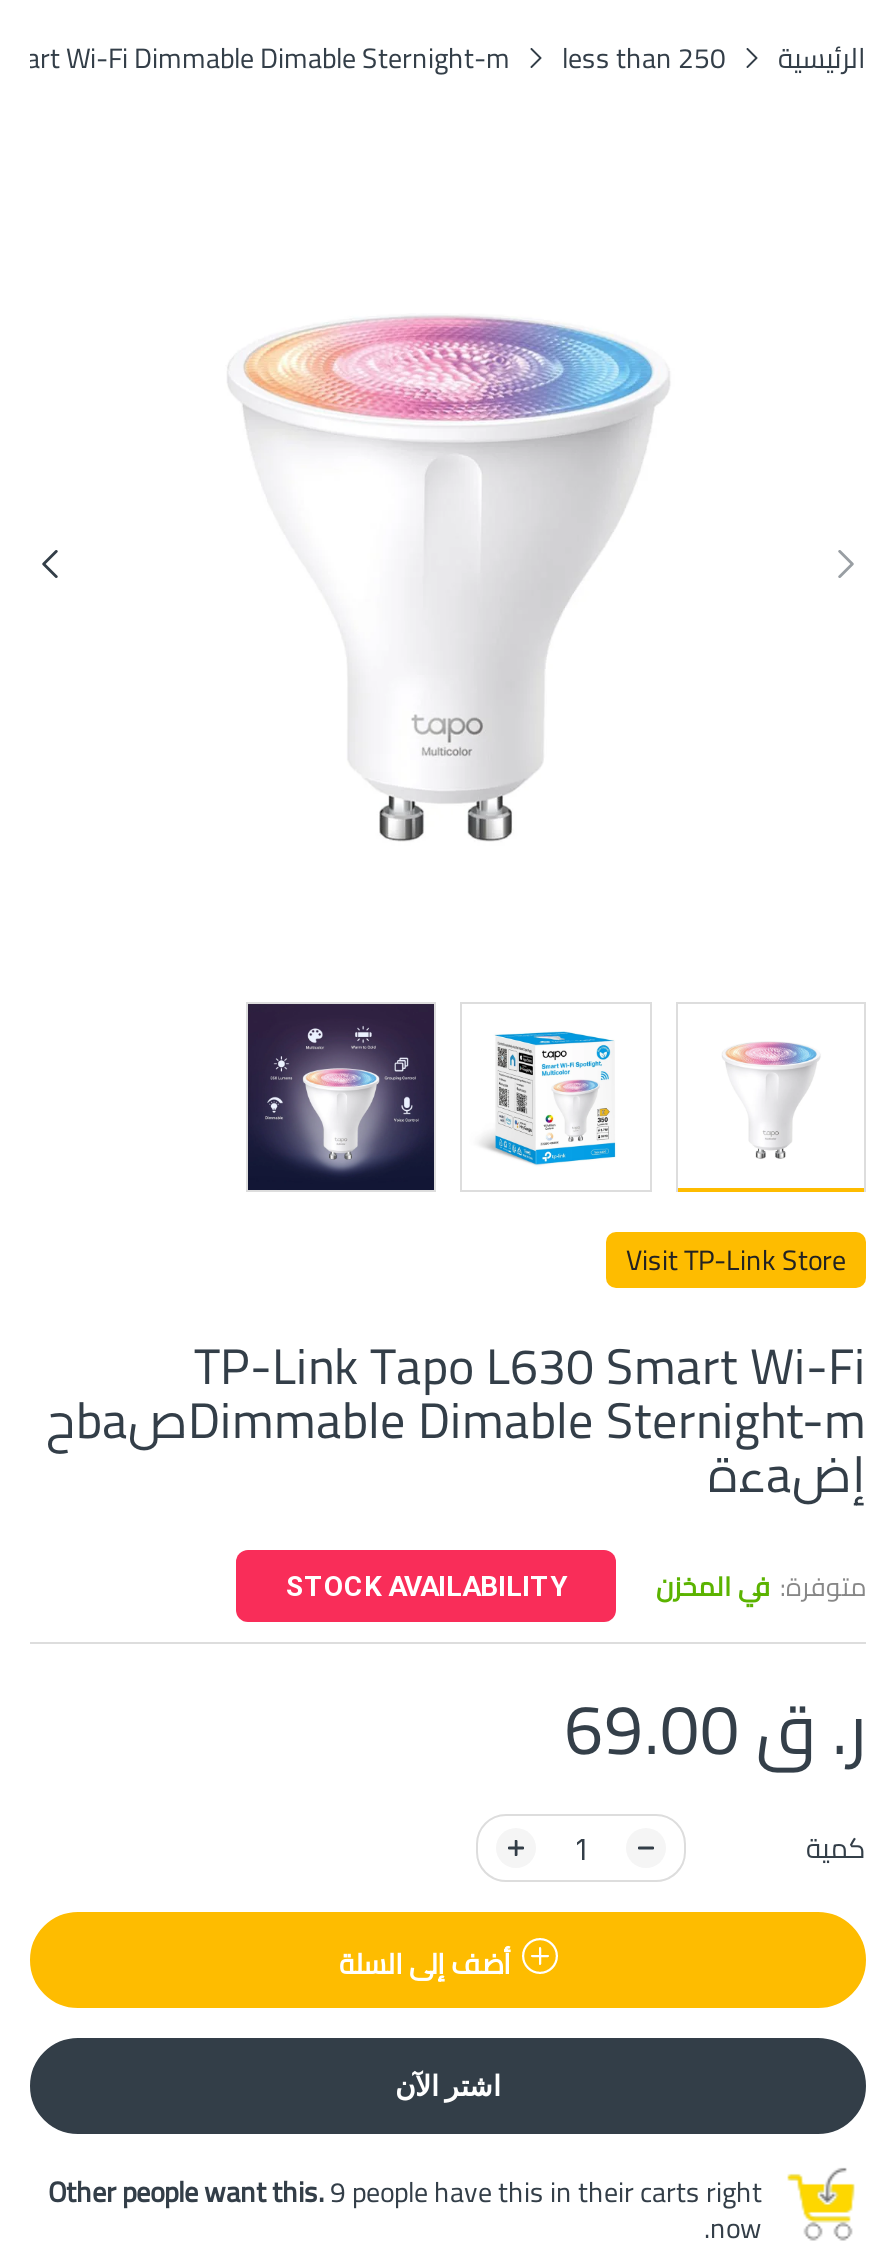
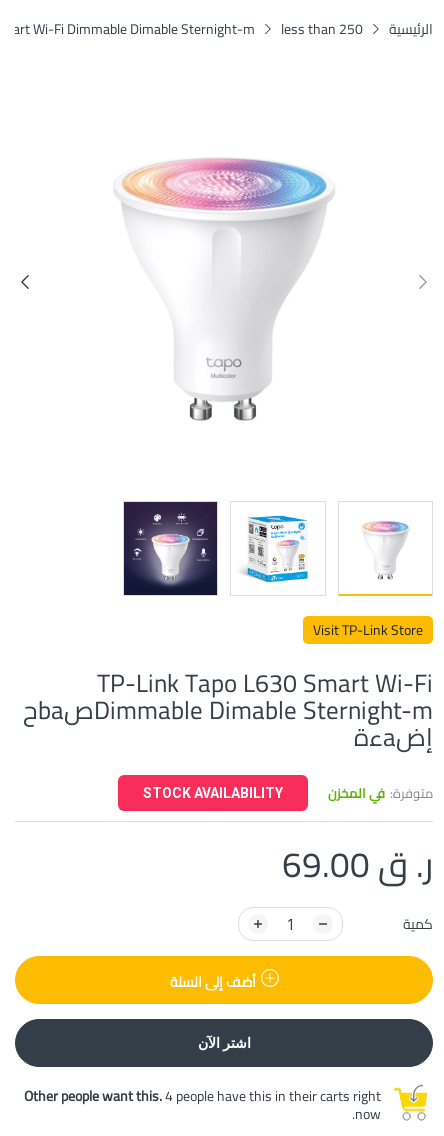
- Other people want this.9 people have this in their carts right
+ Other people want this.4 people have this in their carts right
